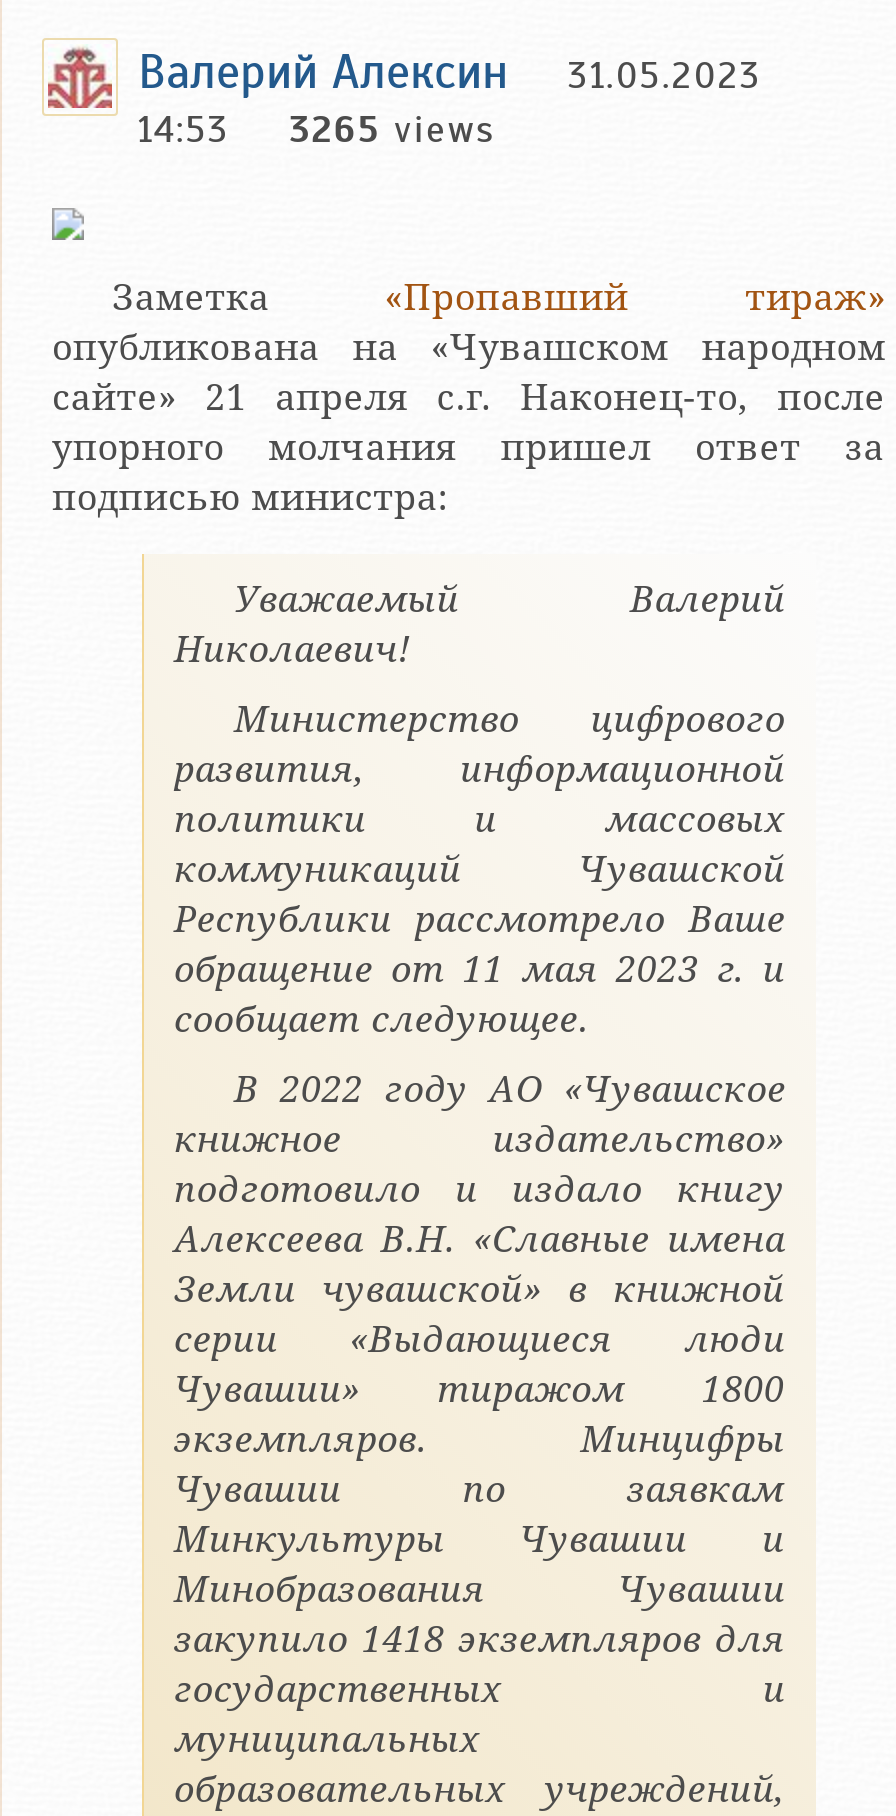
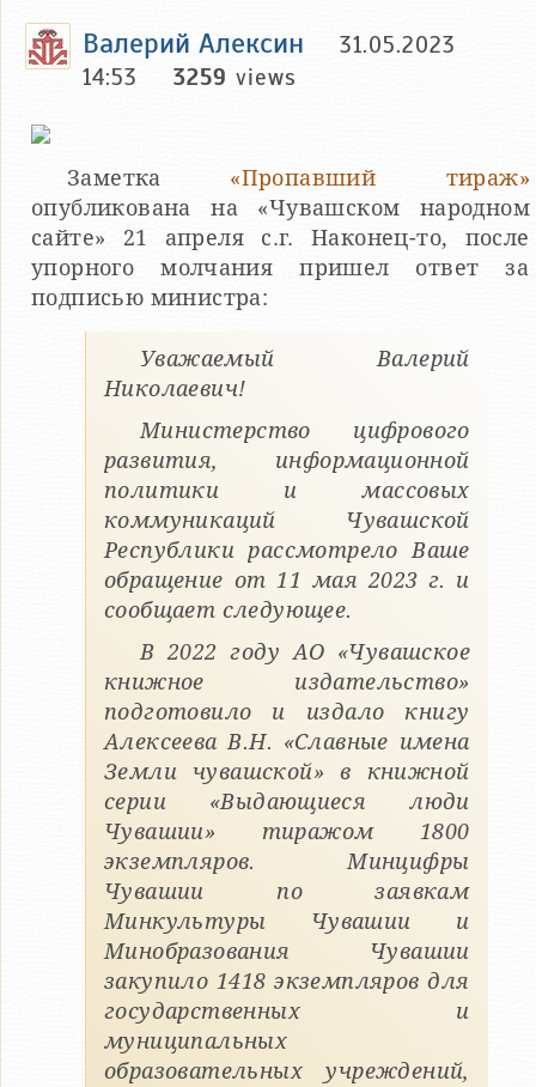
- 14:53 3265 views
+ 14:53 3259 views
